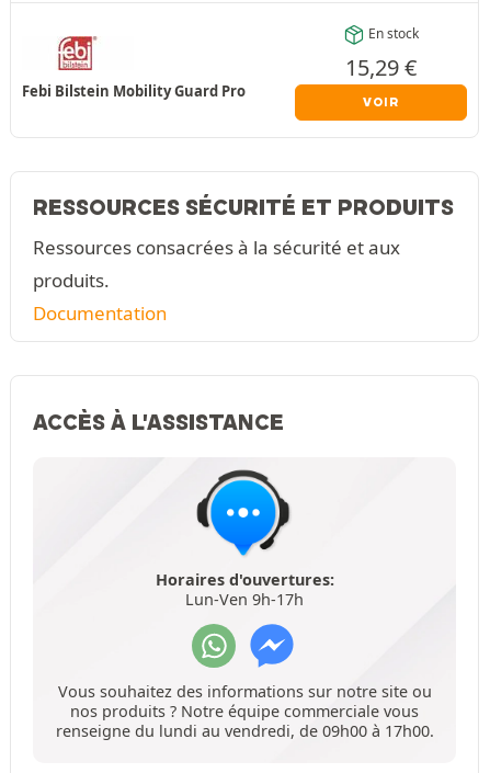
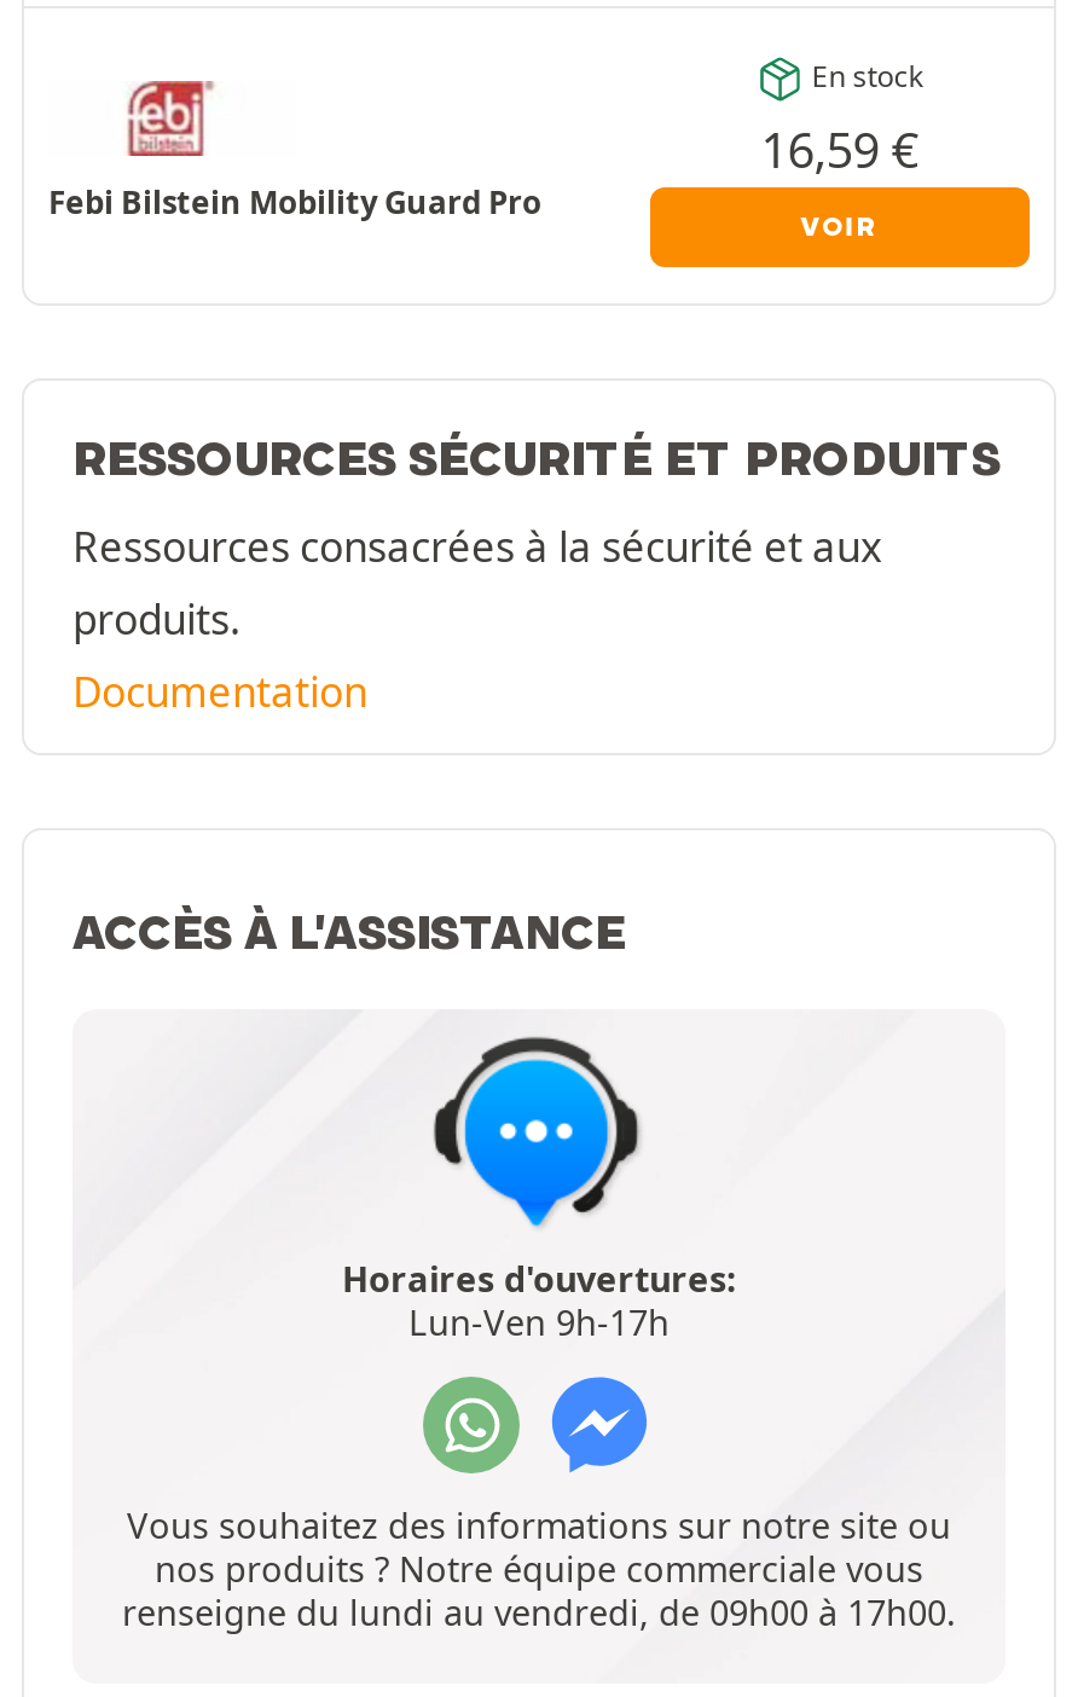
- 15,29 €
+ 16,59 €
